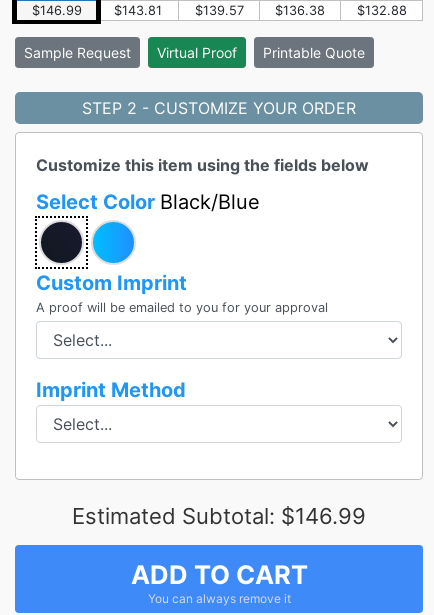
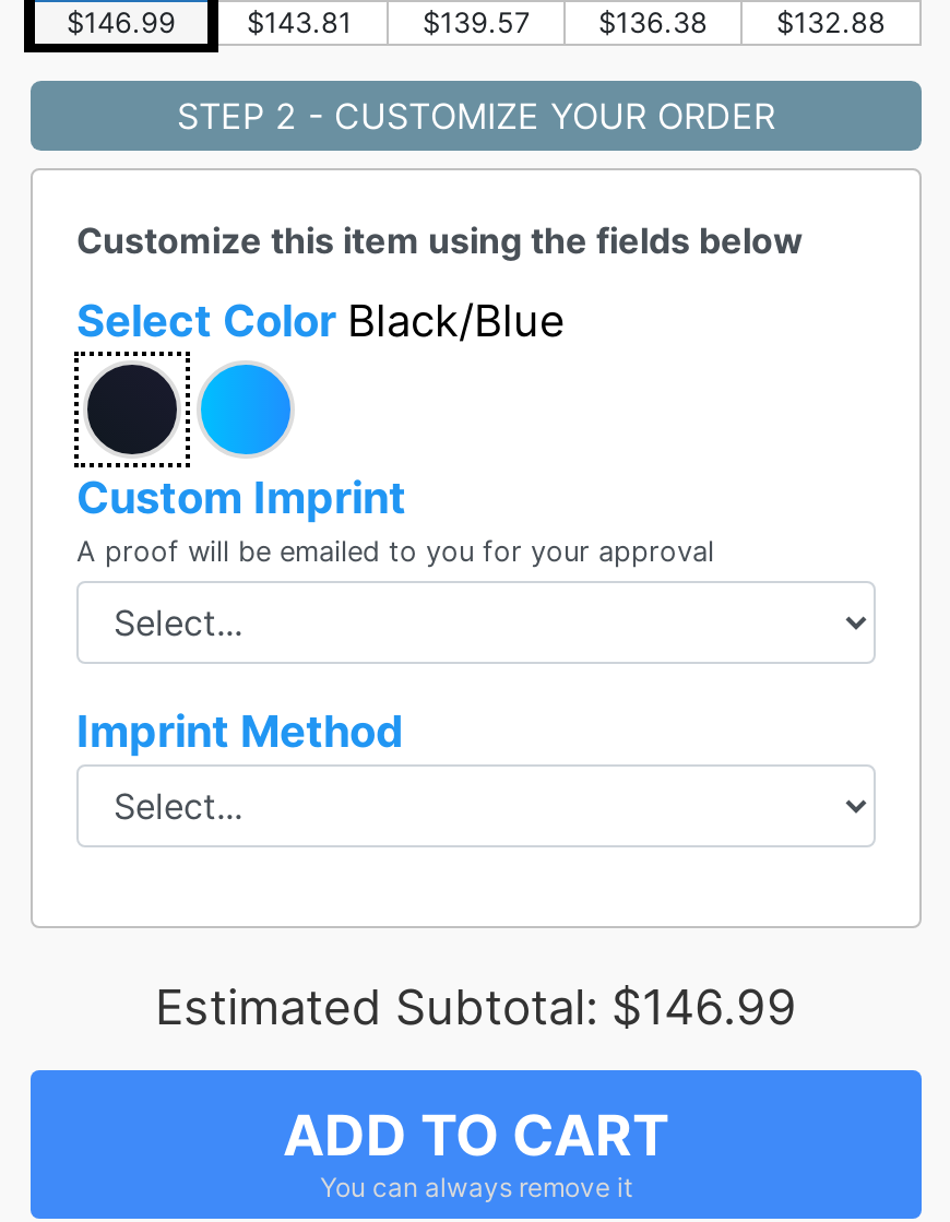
- Sample Request
- Virtual Proof
- Printable Quote
